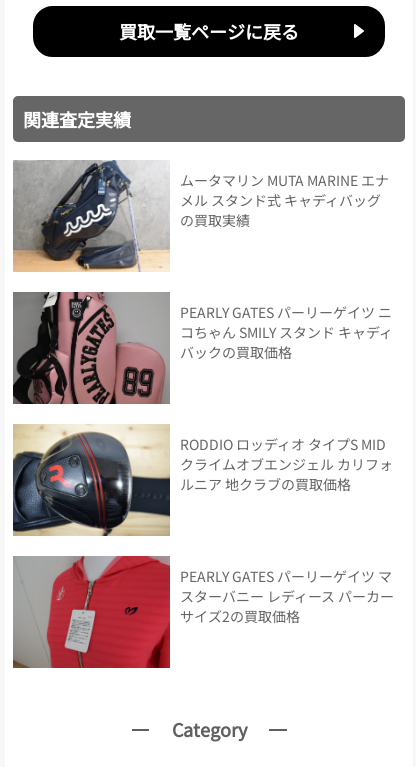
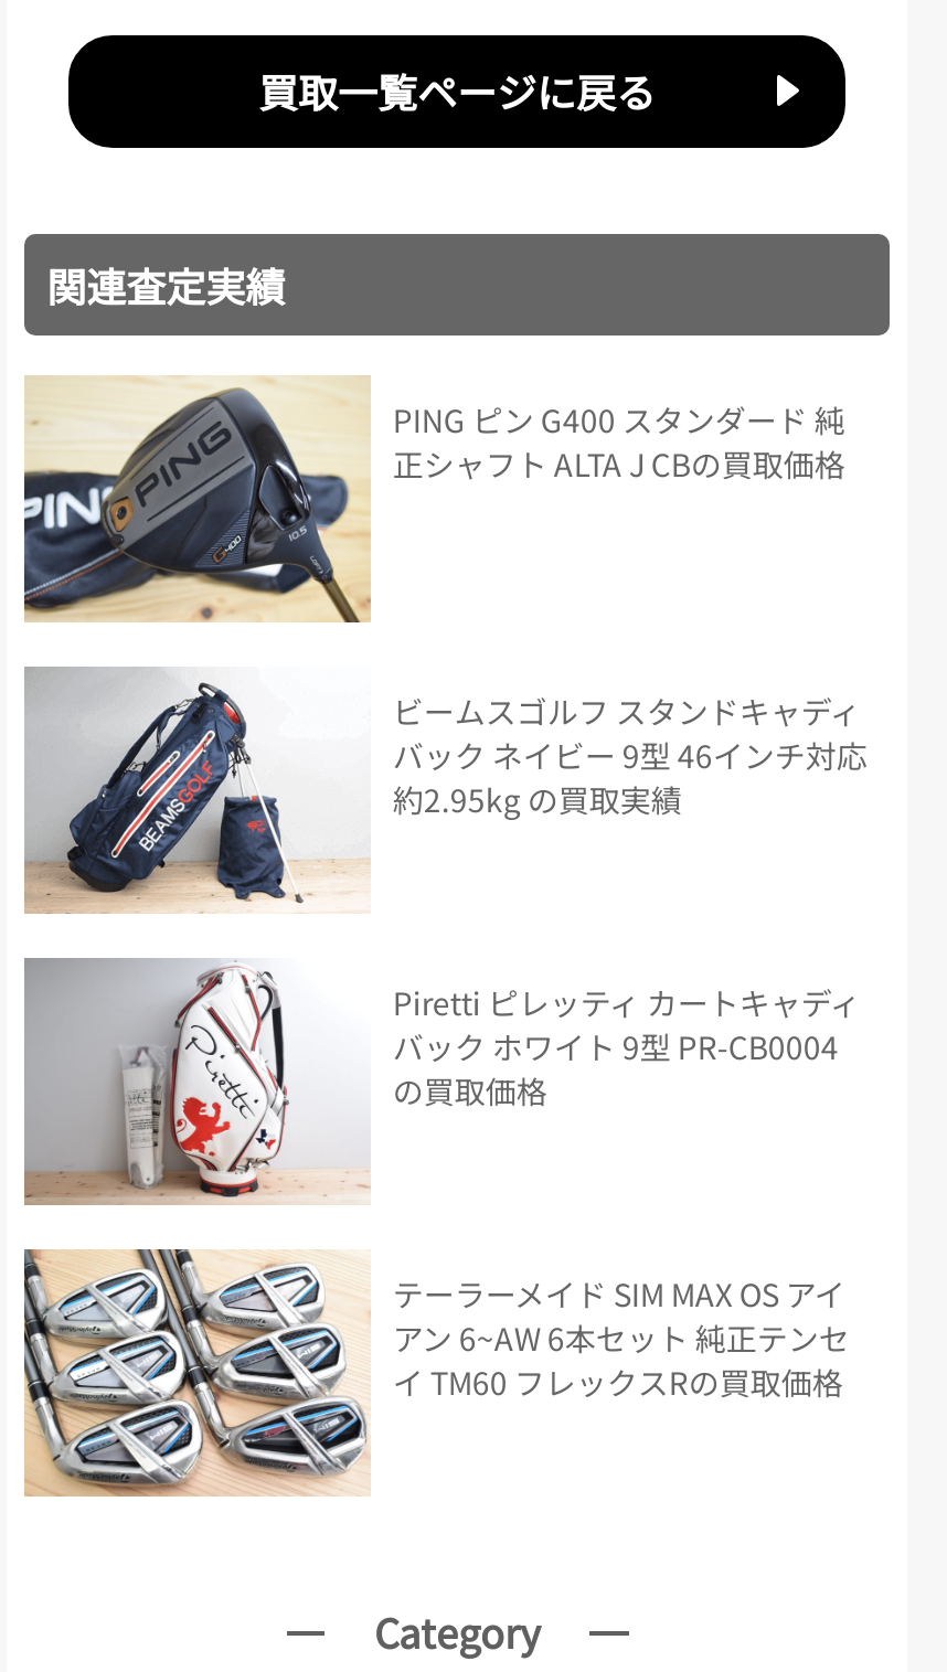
- [image]
- ムータマリン MUTA MARINE エナ
- メル スタンド式 キャディバッグ
- の買取実績
+ [image]
+ PING ピン G400 スタンダード 純
+ 正シャフト ALTA J CBの買取価格

- [image]
- PEARLY GATES パーリーゲイツ ニ
- コちゃん SMILY スタンド キャディ
- バックの買取価格
+ [image]
+ ビームスゴルフ スタンドキャディ
+ バック ネイビー 9型 46インチ対応
+ 約2.95kg の買取実績

- [image]
- RODDIO ロッディオ タイプS MID
- クライムオブエンジェル カリフォ
- ルニア 地クラブの買取価格
+ [image]
+ Piretti ピレッティ カートキャディ
+ バック ホワイト 9型 PR-CB0004
+ の買取価格

- [image]
- PEARLY GATES パーリーゲイツ マ
- スターバニー レディース パーカー
- サイズ2の買取価格
+ [image]
+ テーラーメイド SIM MAX OS アイ
+ アン 6~AW 6本セット 純正テンセ
+ イ TM60 フレックスRの買取価格
